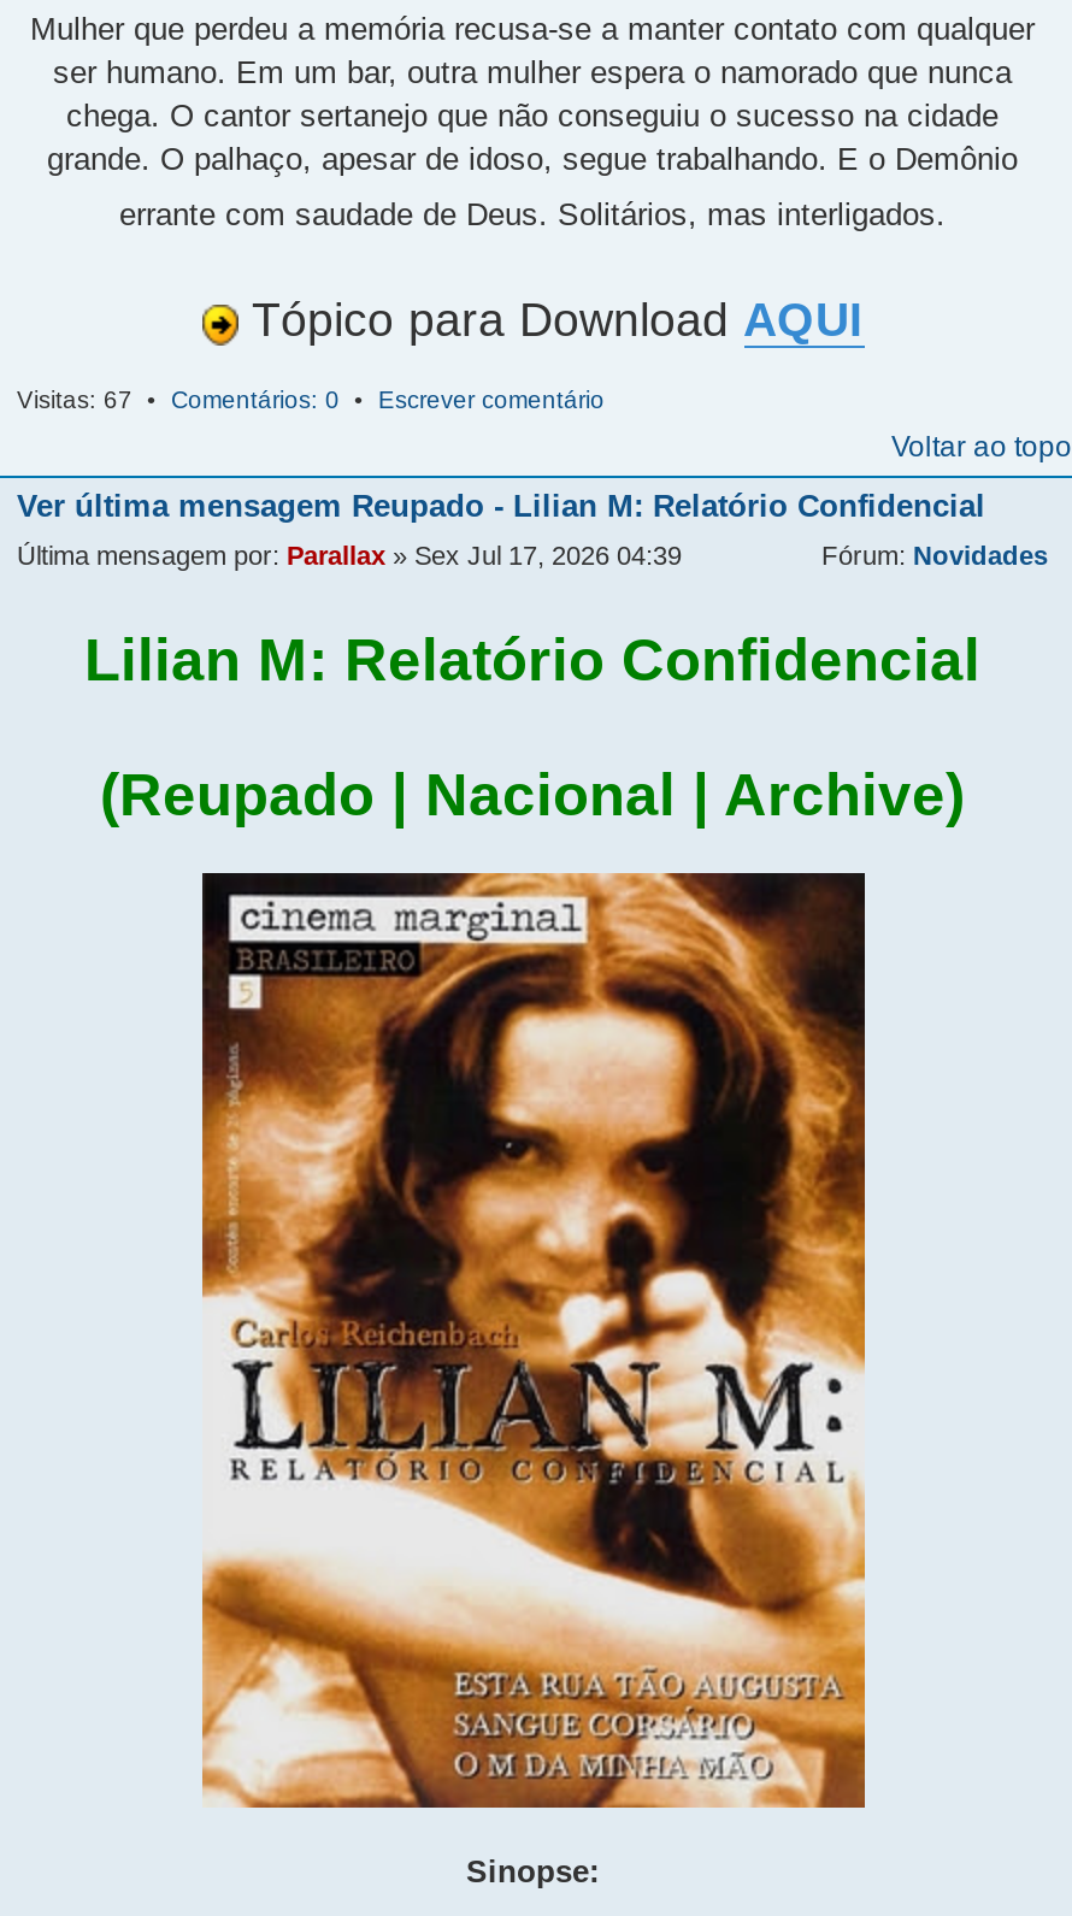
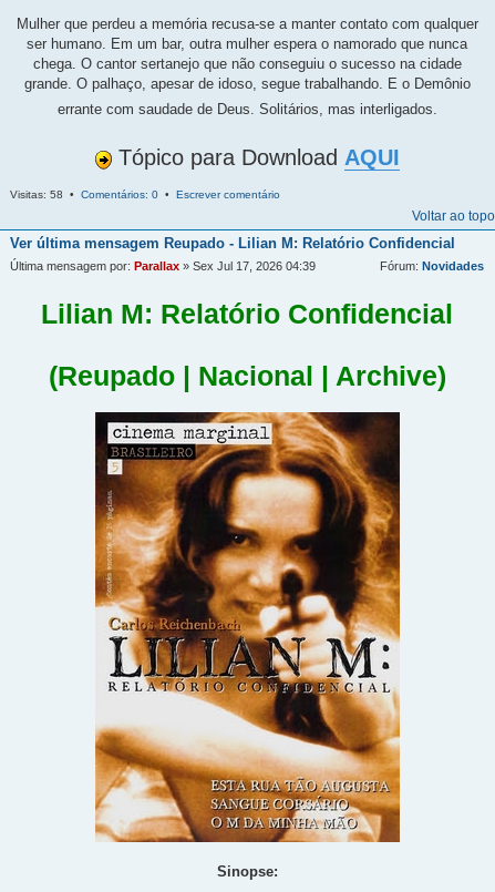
- Visitas: 67 • Comentários: 0 • Escrever comentário
+ Visitas: 58 • Comentários: 0 • Escrever comentário
